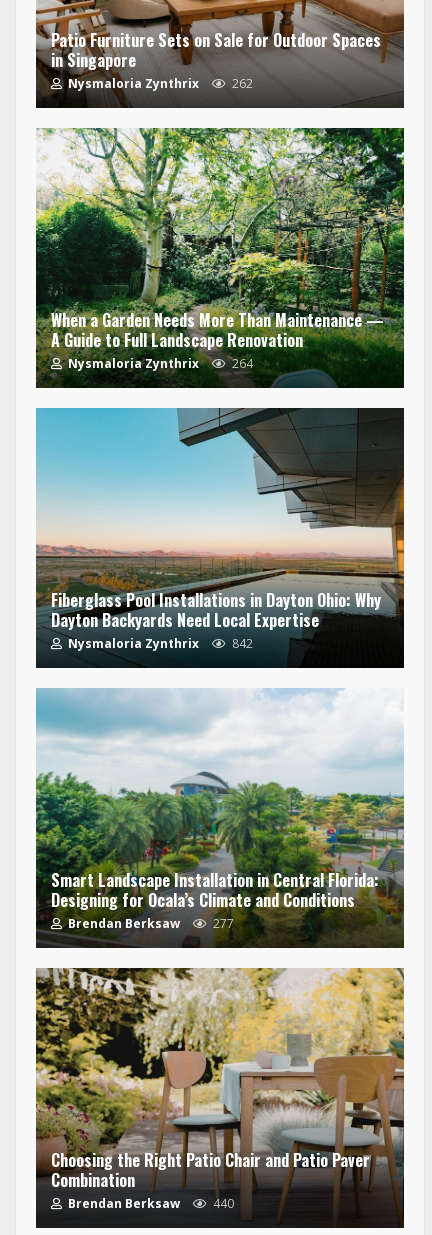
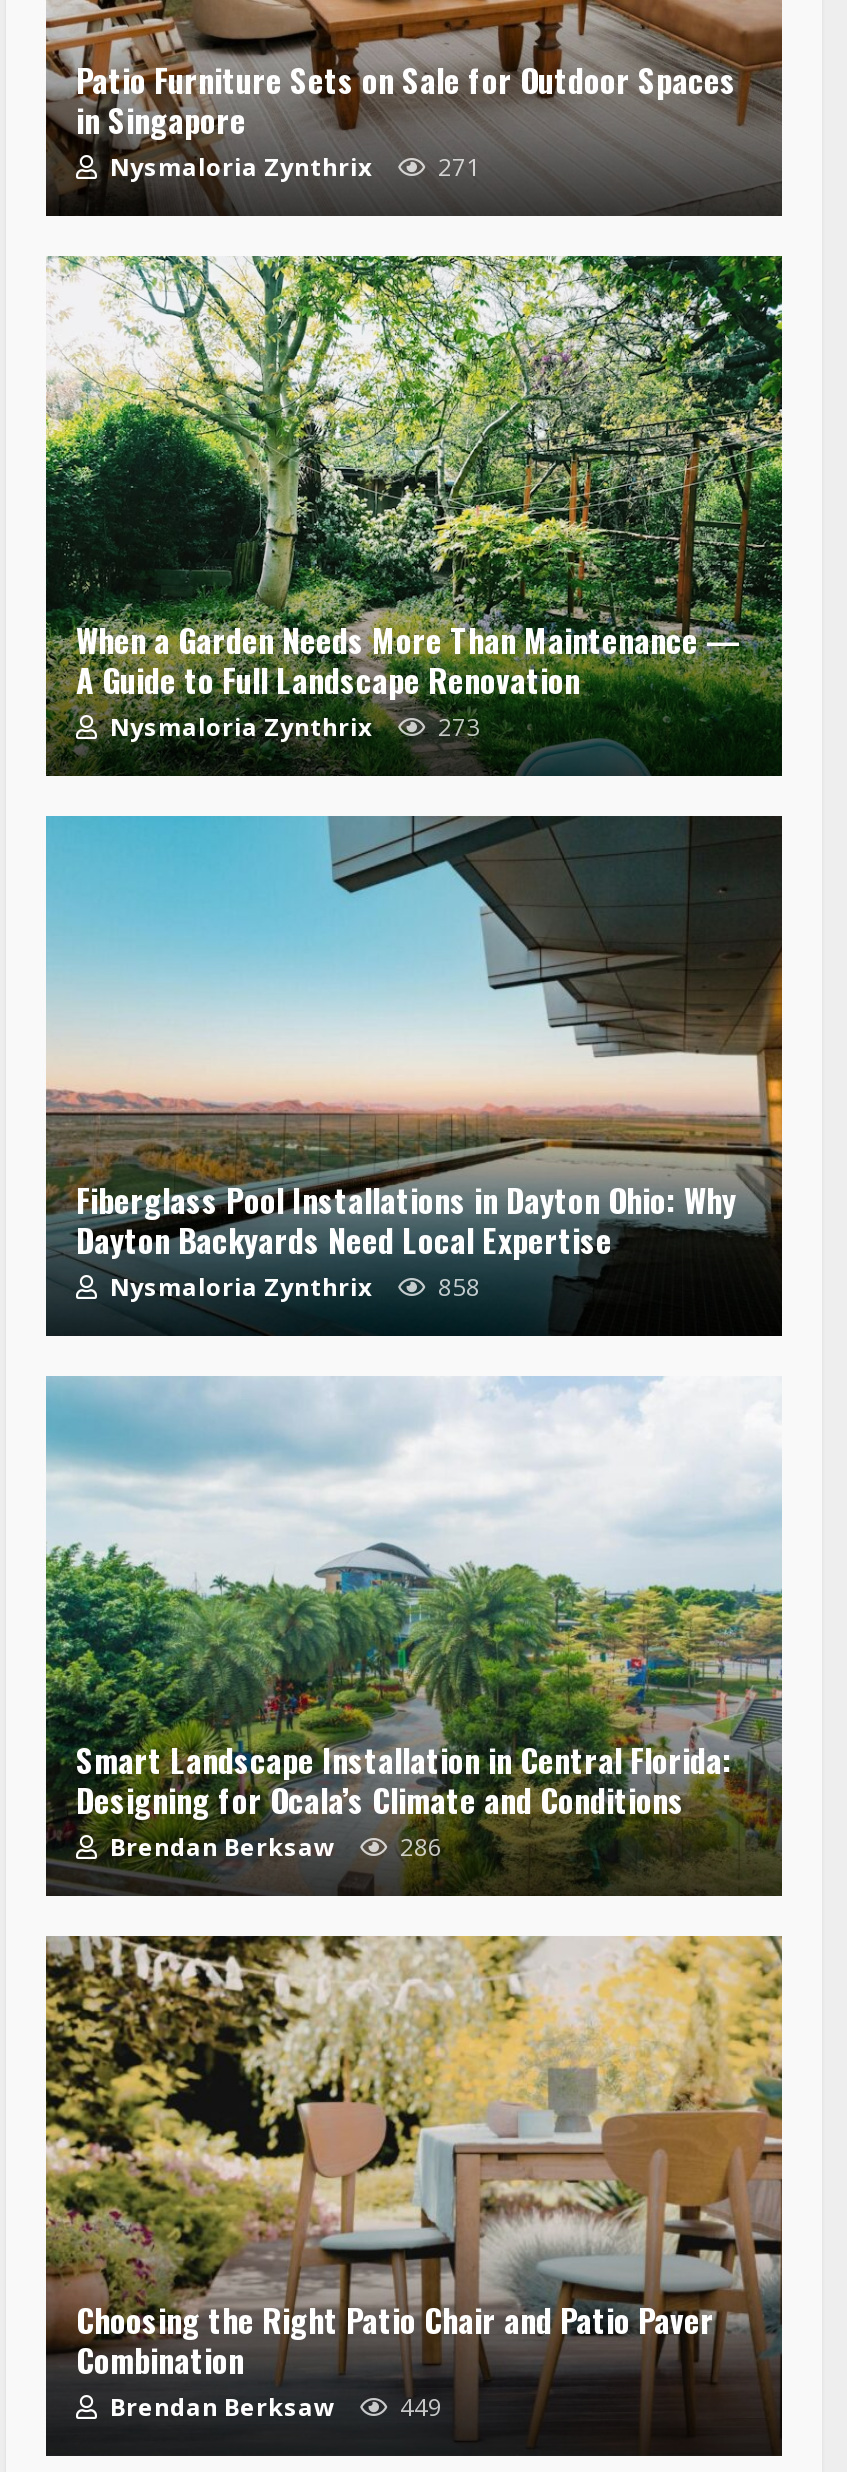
- Nysmaloria Zynthrix 262
+ Nysmaloria Zynthrix 271

- Nysmaloria Zynthrix 264
+ Nysmaloria Zynthrix 273

- Nysmaloria Zynthrix 842
+ Nysmaloria Zynthrix 858

- Brendan Berksaw 277
+ Brendan Berksaw 286

- Brendan Berksaw 440
+ Brendan Berksaw 449
